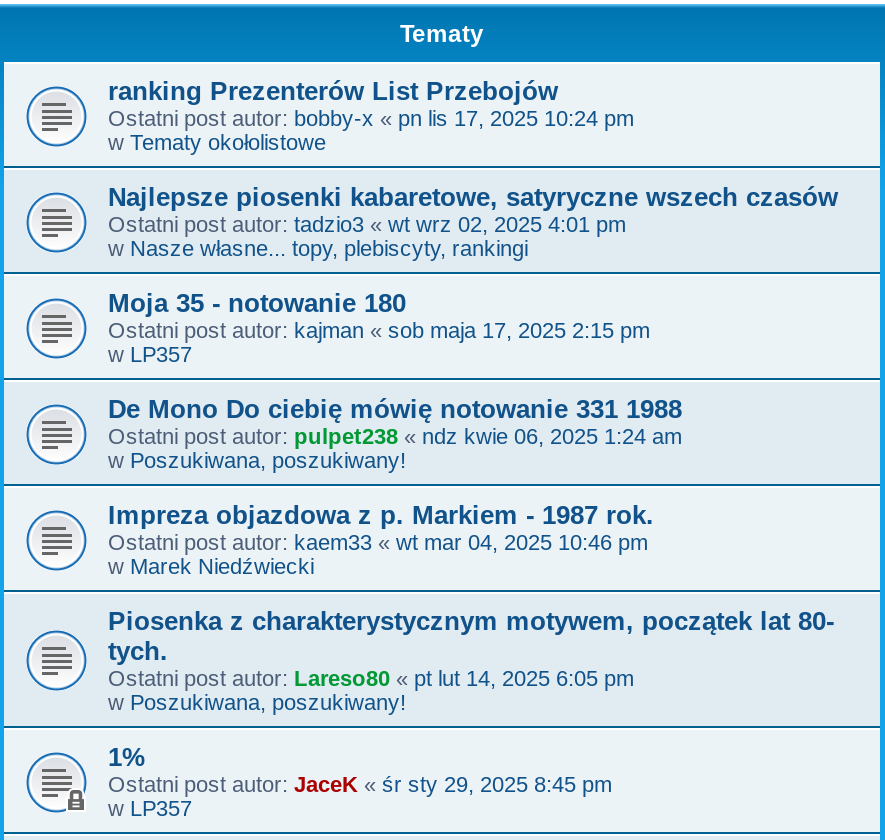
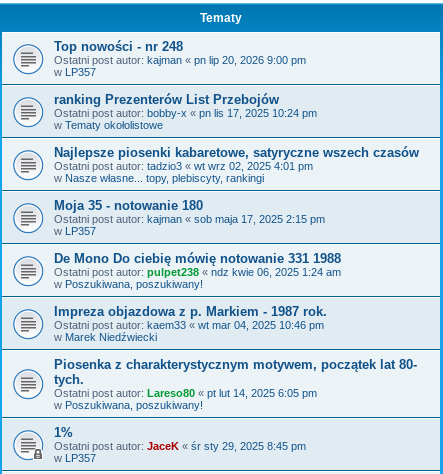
+ Top nowości - nr 248
+ Ostatni post autor: kajman «pn lip 20, 2026 9:00 pm
+ w LP357
